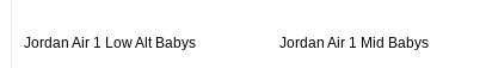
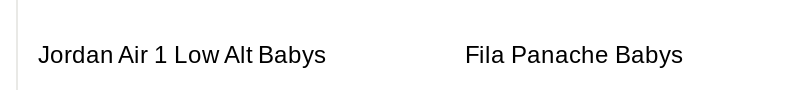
- Jordan Air 1 Mid Babys
+ Fila Panache Babys
